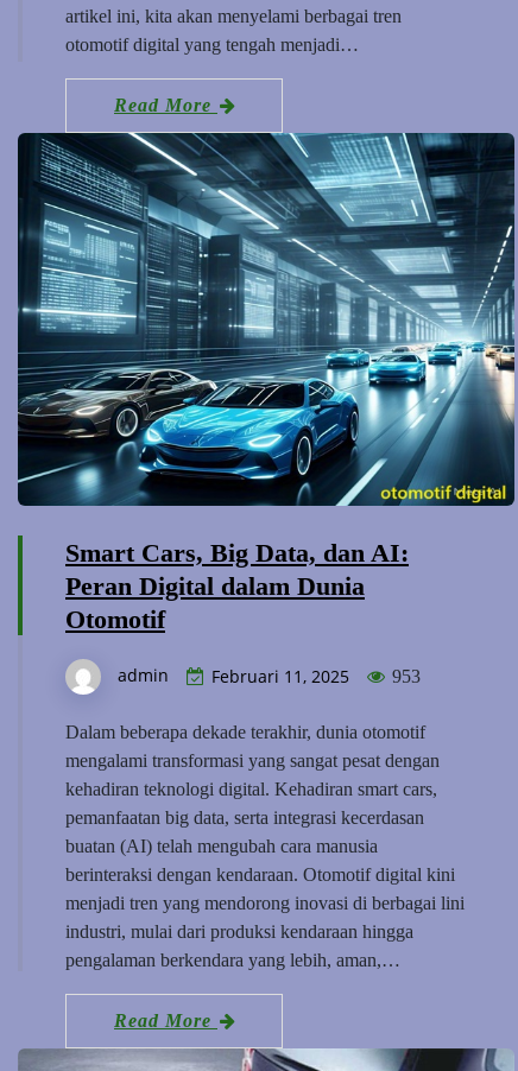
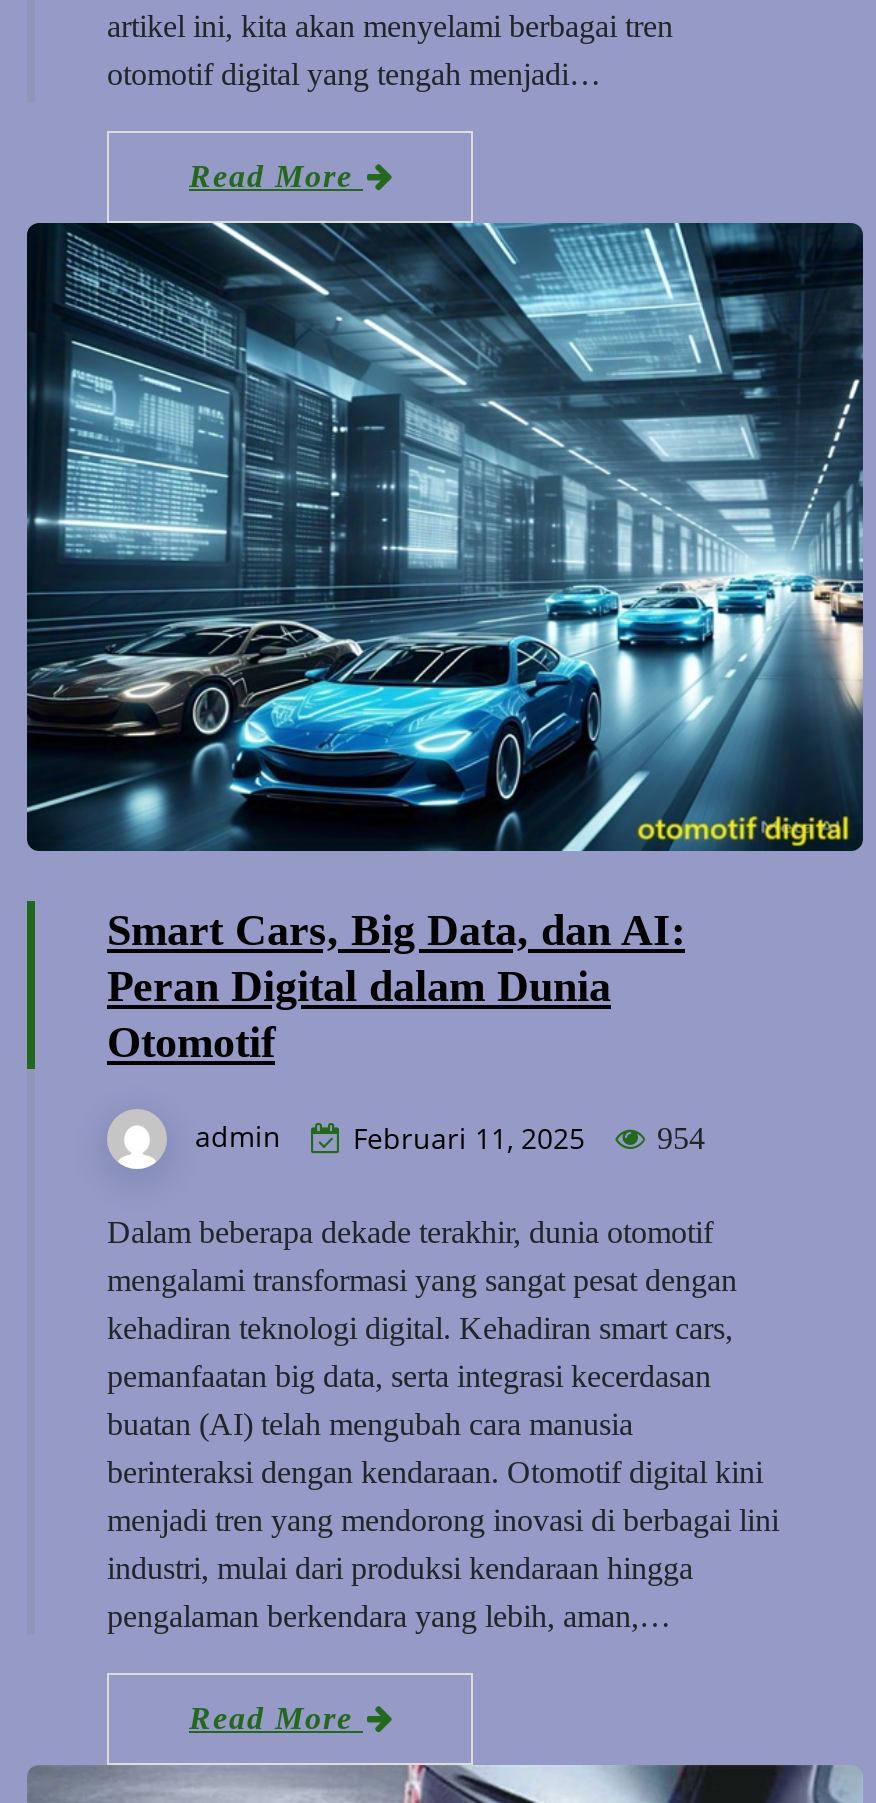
- admin Februari 11, 2025 953
+ admin Februari 11, 2025 954
